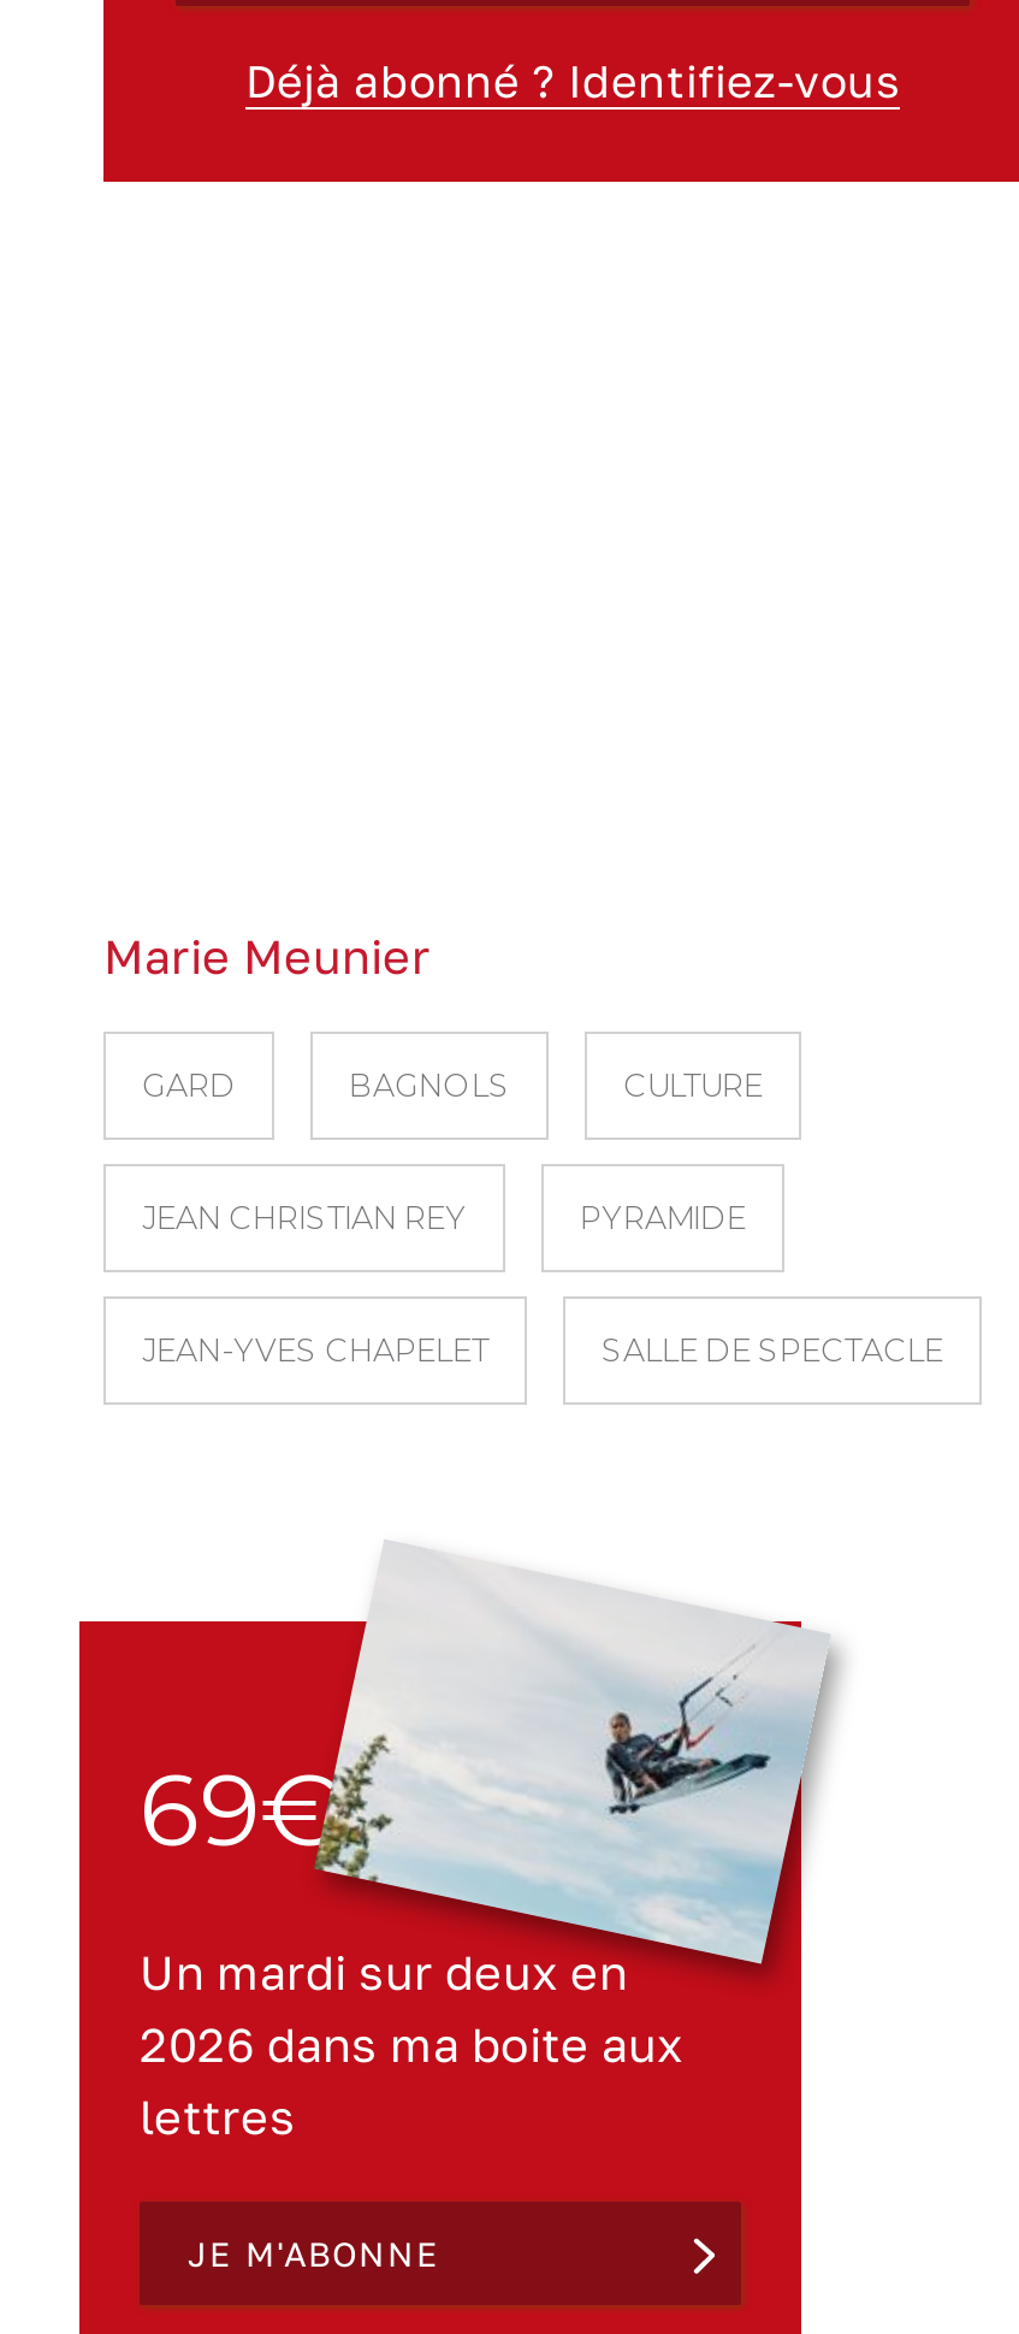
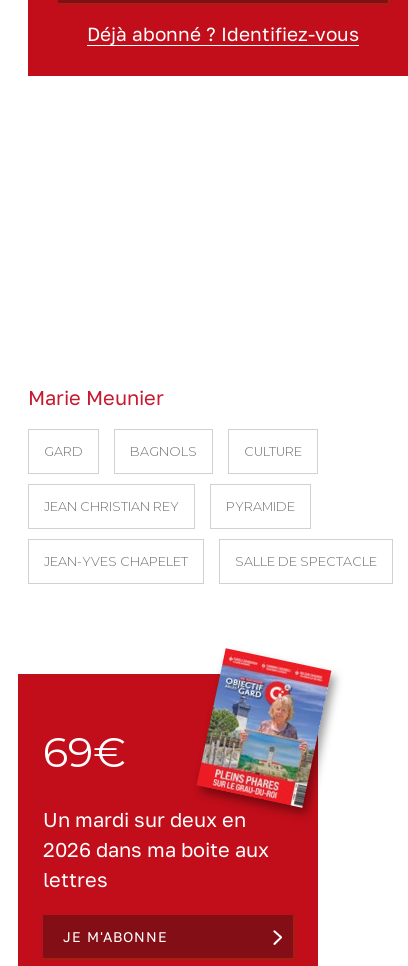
- [image]
+ [image]
